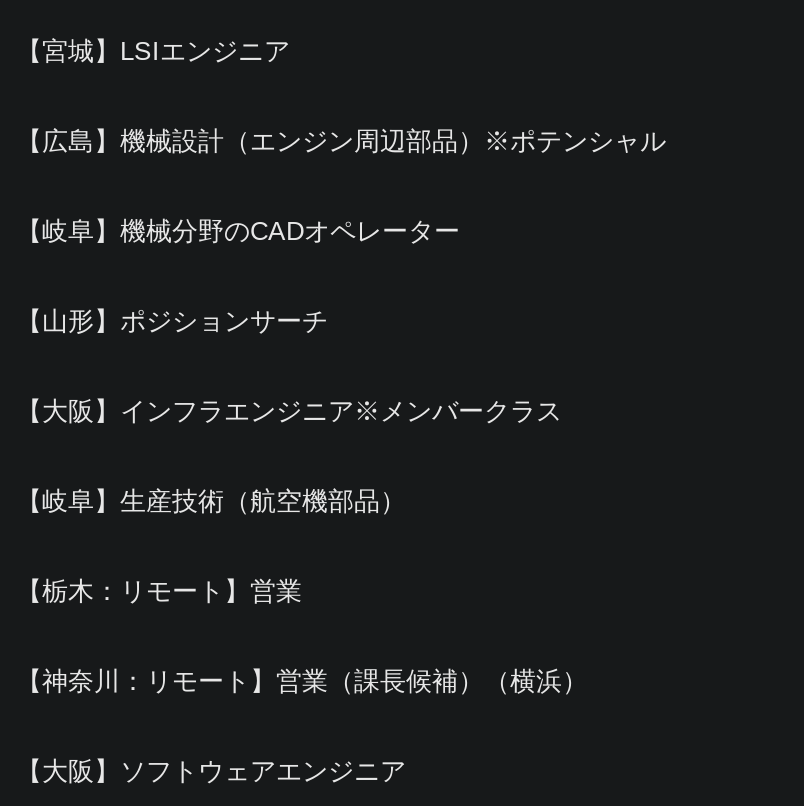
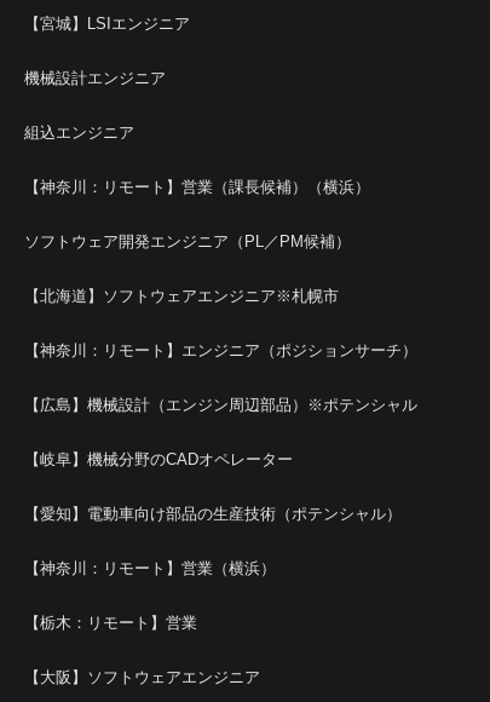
+ 機械設計エンジニア
+ 組込エンジニア
+ ソフトウェア開発エンジニア（PL／PM候補）
+ 【北海道】ソフトウェアエンジニア※札幌市
+ 【神奈川：リモート】エンジニア（ポジションサーチ）

moved down: 【広島】機械設計（エンジン周辺部品）※ポテンシャル | 【岐阜】機械分野のCADオペレーター

- 【山形】ポジションサーチ
- 【大阪】インフラエンジニア※メンバークラス
- 【岐阜】生産技術（航空機部品）
+ 【愛知】電動車向け部品の生産技術（ポテンシャル）
+ 【神奈川：リモート】営業（横浜）

moved down: 【栃木：リモート】営業

moved up: 【神奈川：リモート】営業（課長候補）（横浜）
